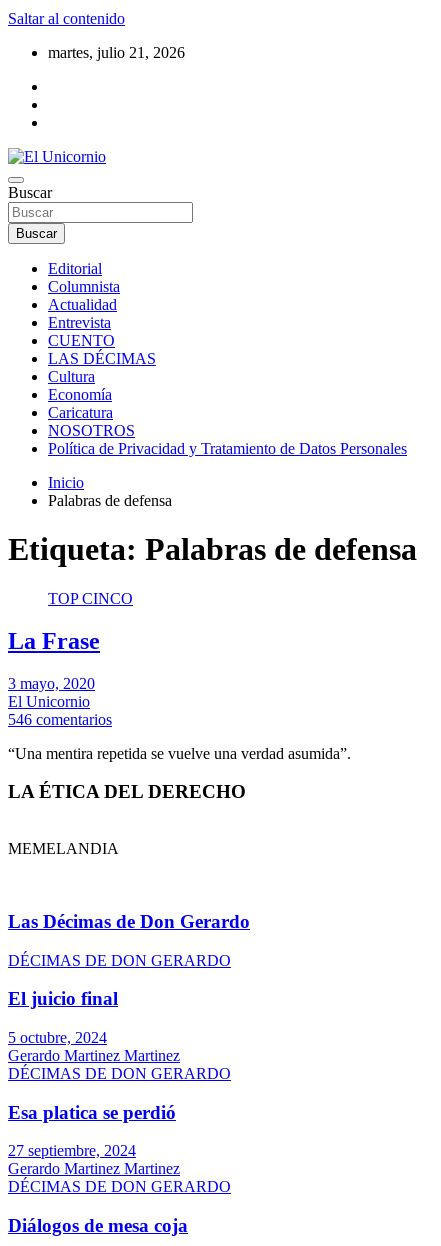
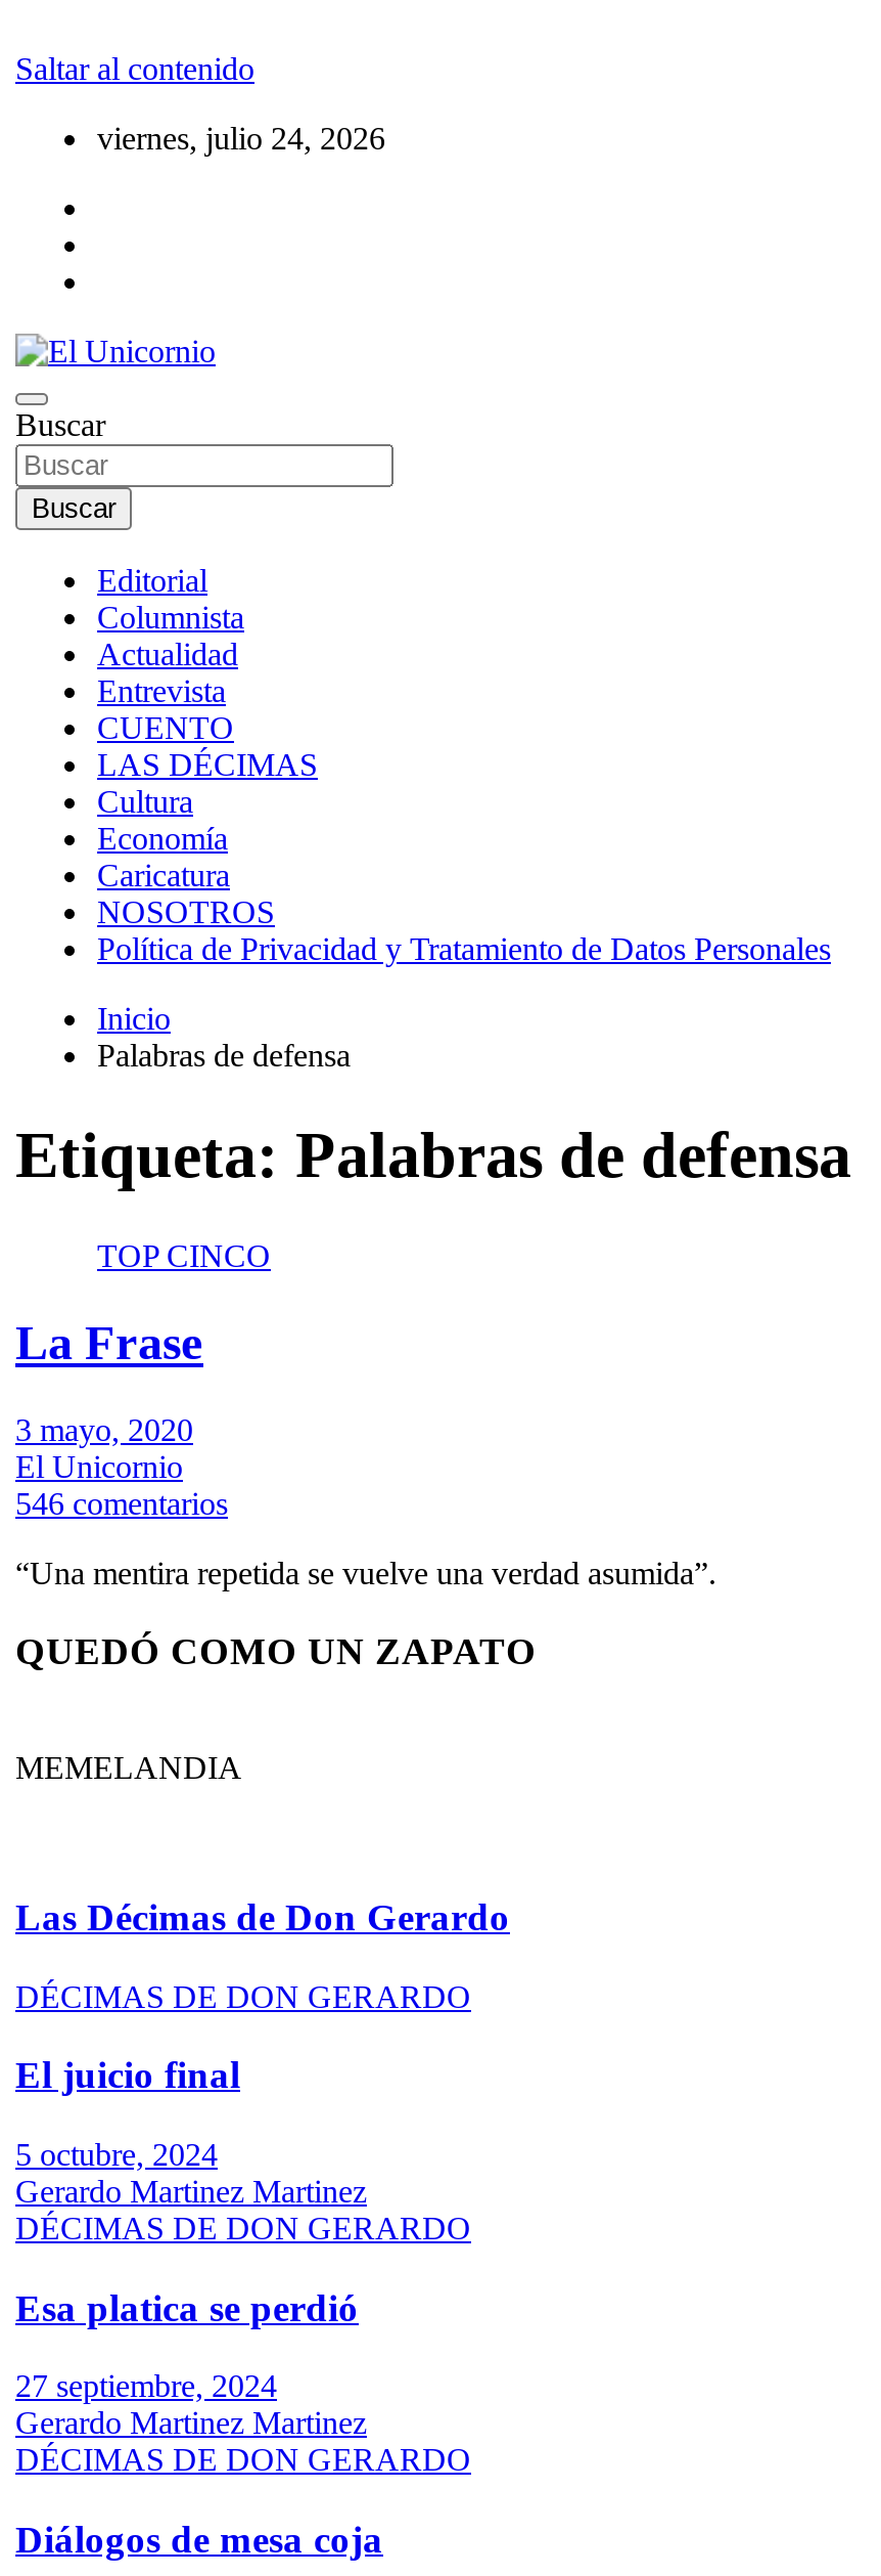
- martes, julio 21, 2026
+ viernes, julio 24, 2026

- LA ÉTICA DEL DERECHO
+ QUEDÓ COMO UN ZAPATO
